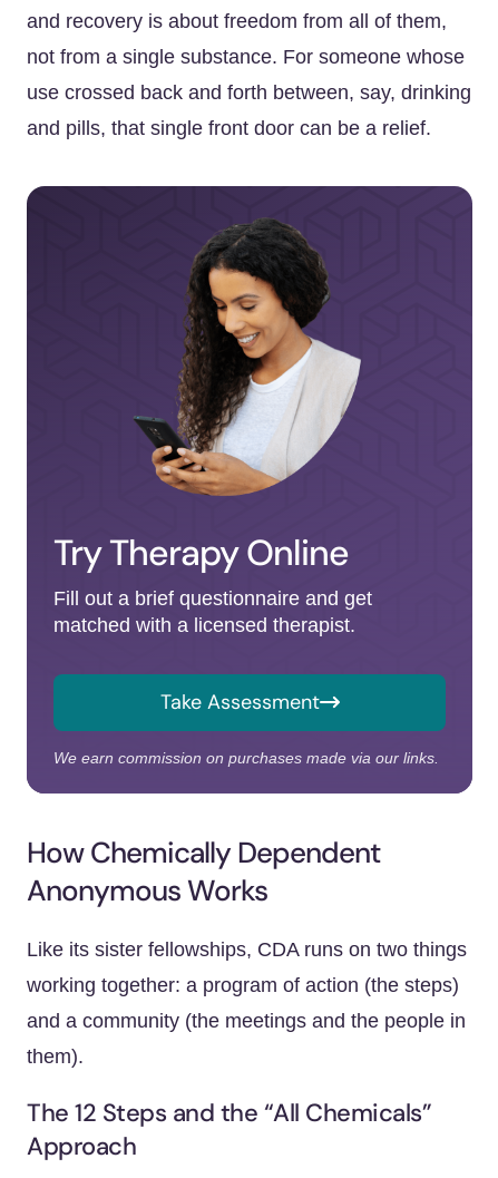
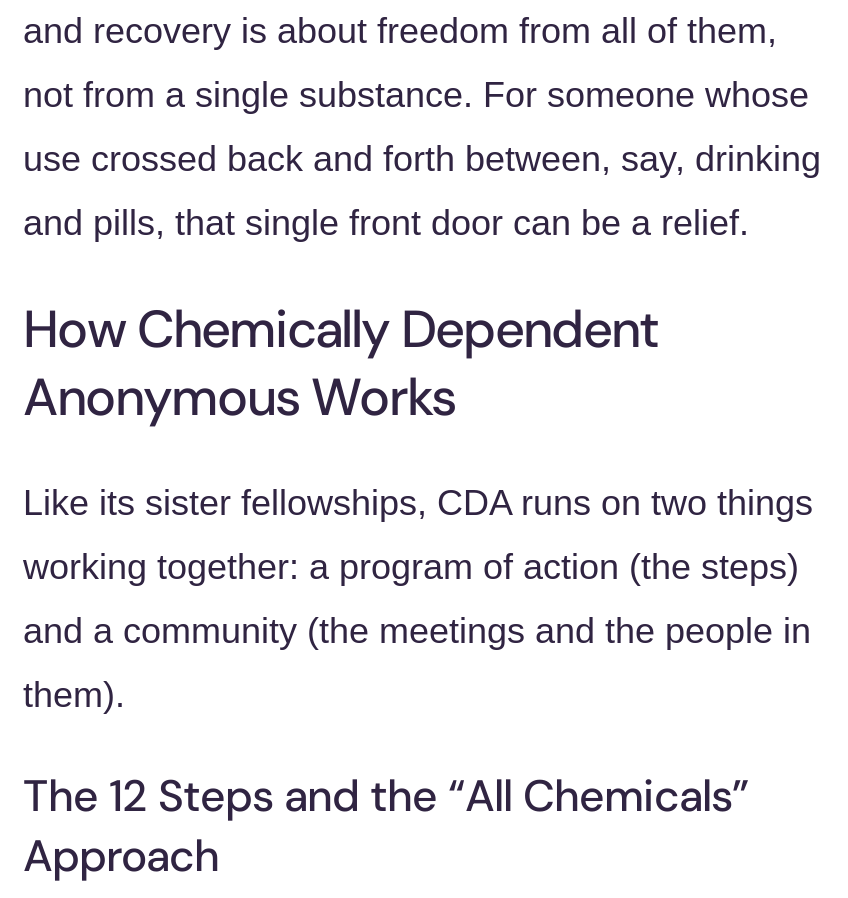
- [image]
- Try Therapy Online
- Fill out a brief questionnaire and get
- matched with a licensed therapist.
- Take Assessment
- We earn commission on purchases made via our links.
